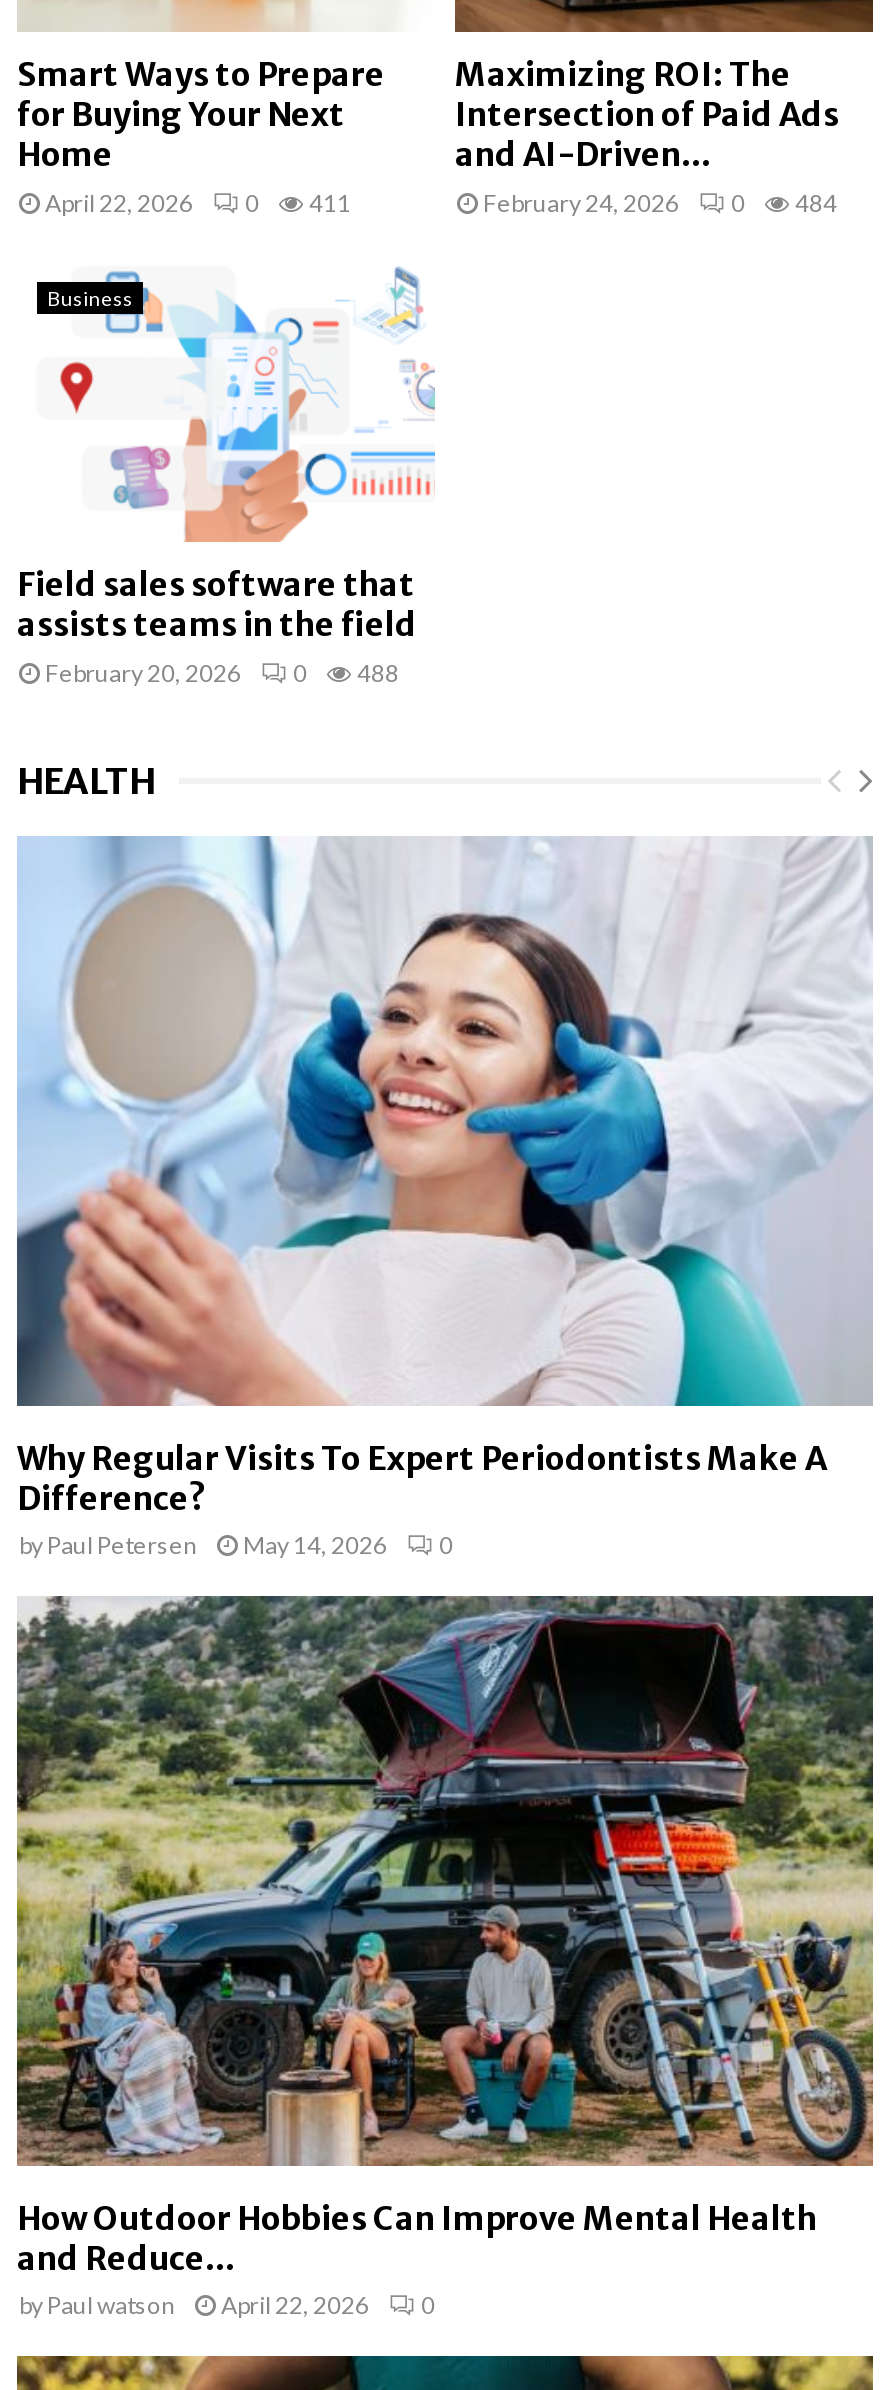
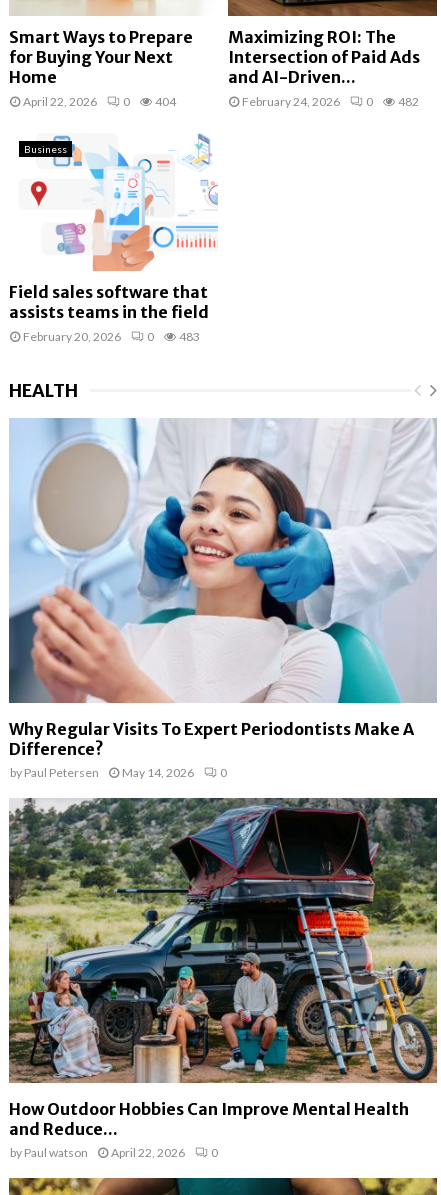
- April 22, 2026 0 411
+ April 22, 2026 0 404

- February 24, 2026 0 484
+ February 24, 2026 0 482

- February 20, 2026 0 488
+ February 20, 2026 0 483
